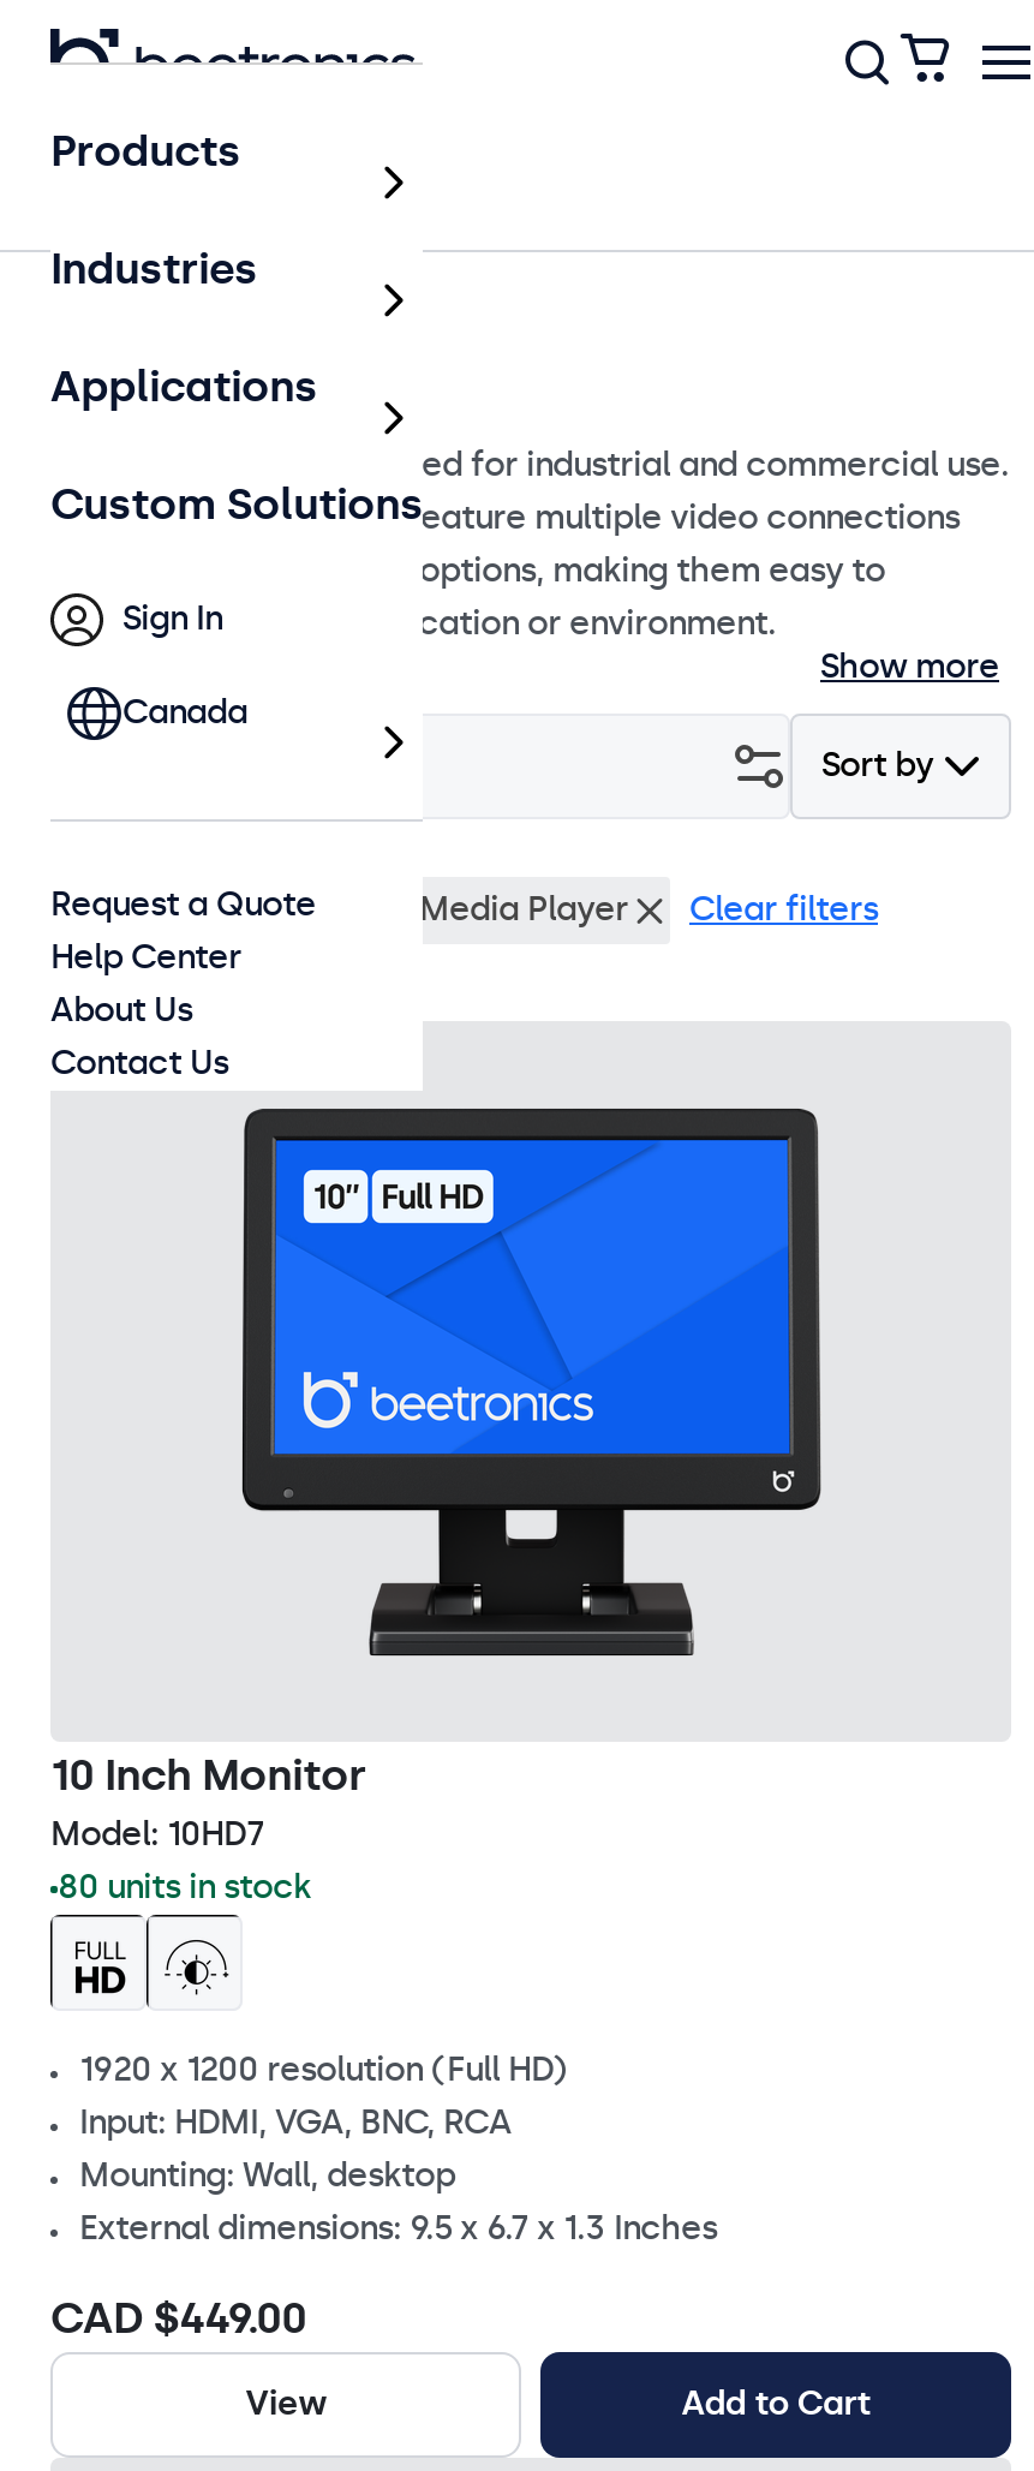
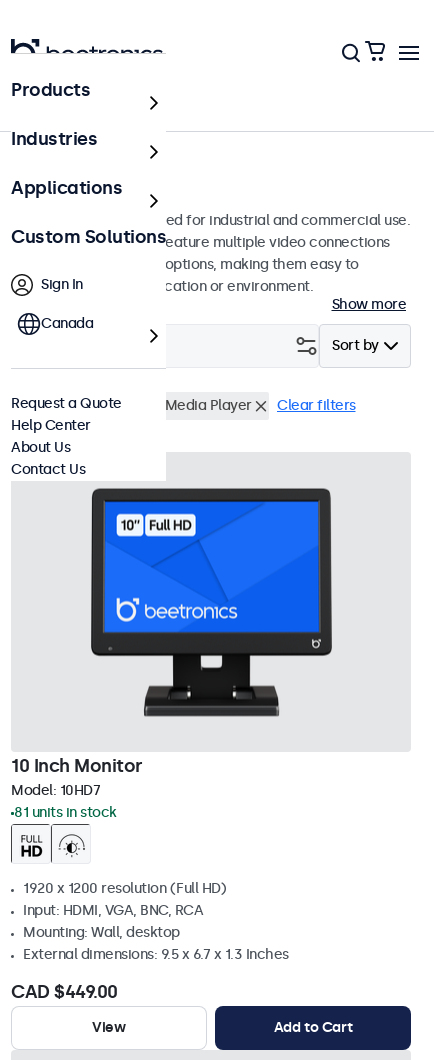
- 80 units in stock
+ 81 units in stock
